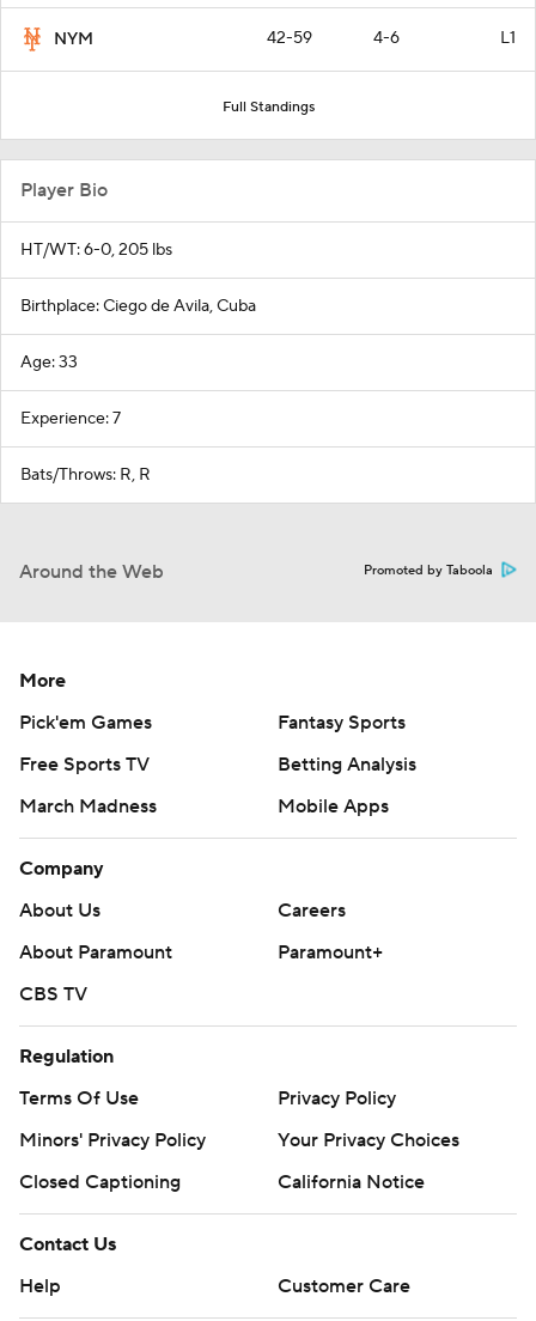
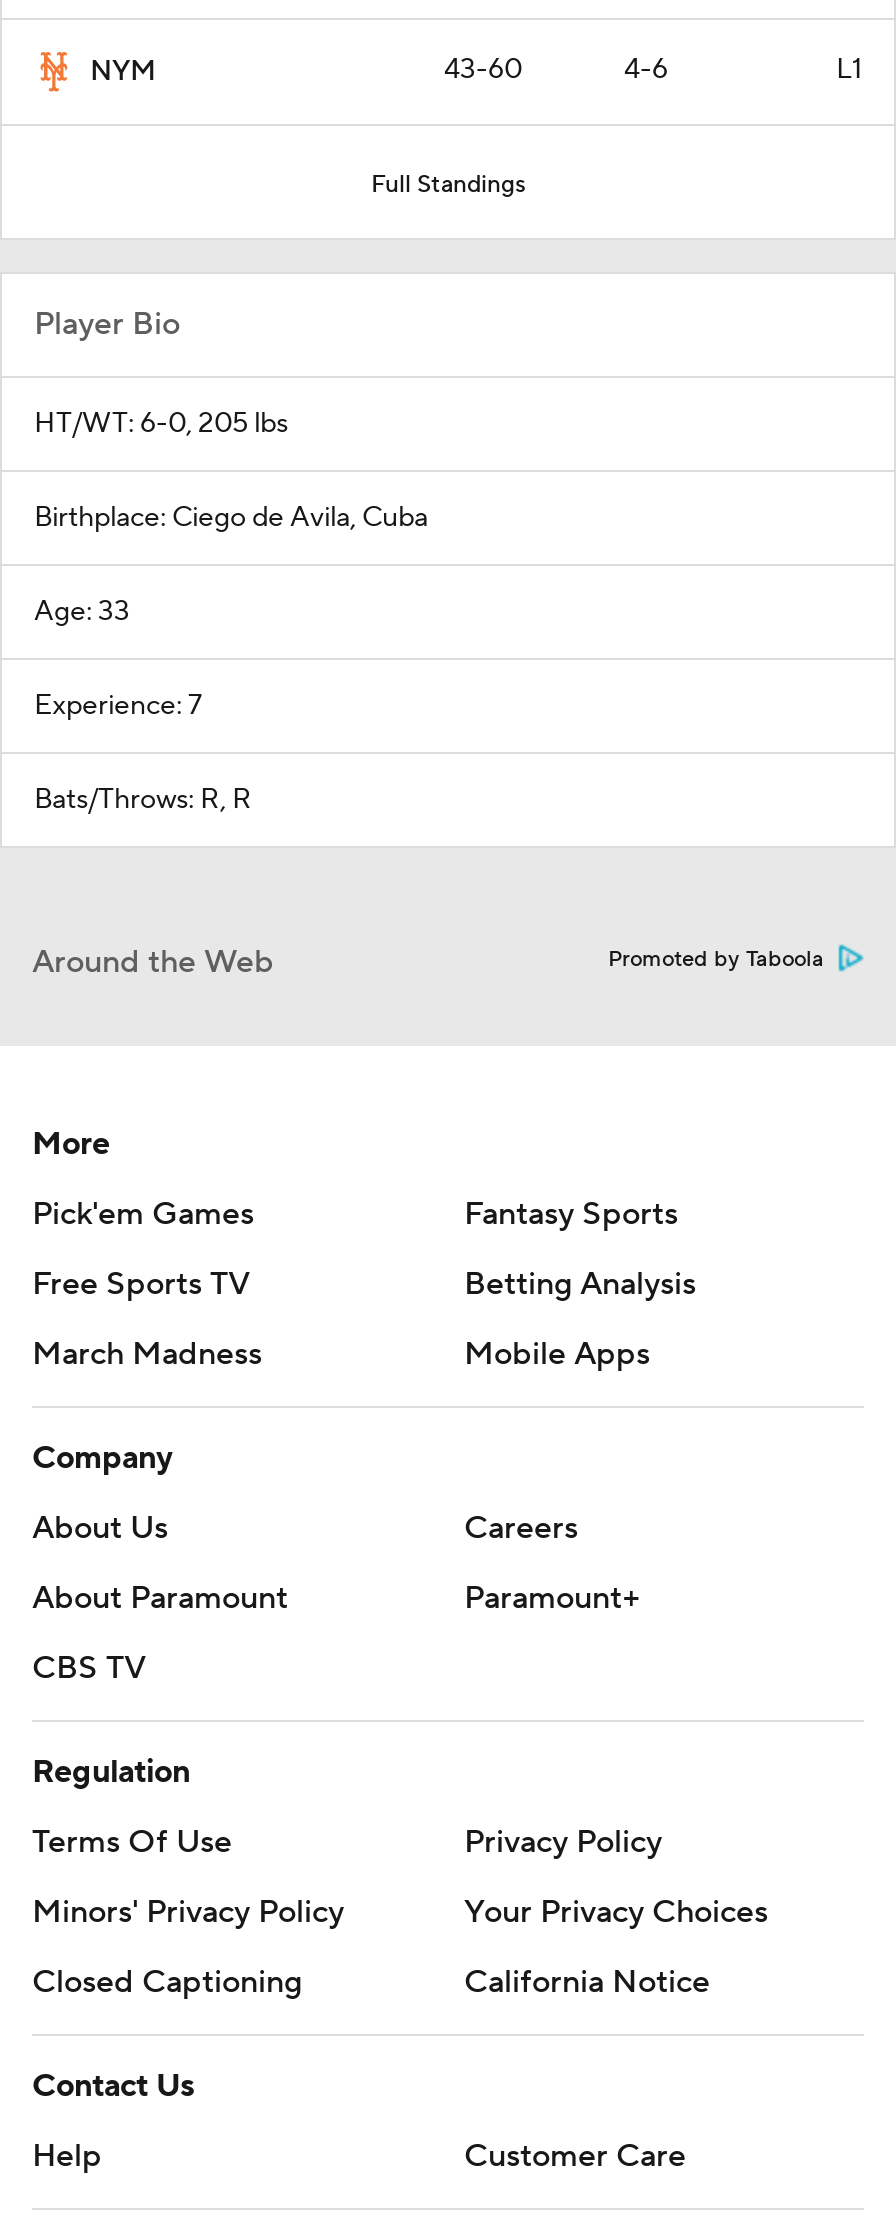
- 42-59
+ 43-60
